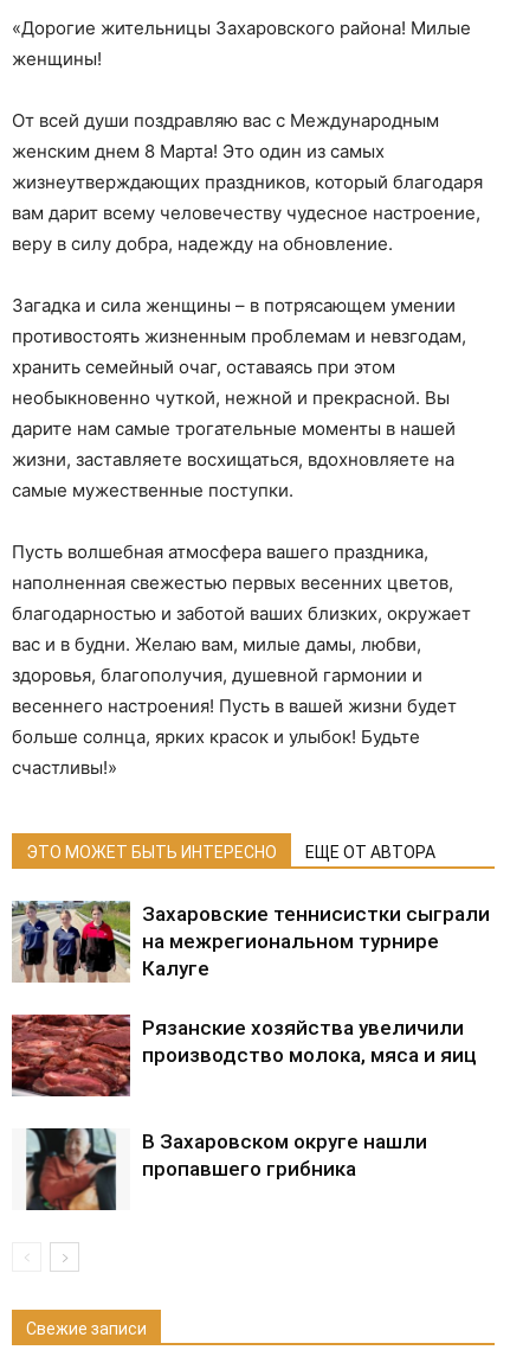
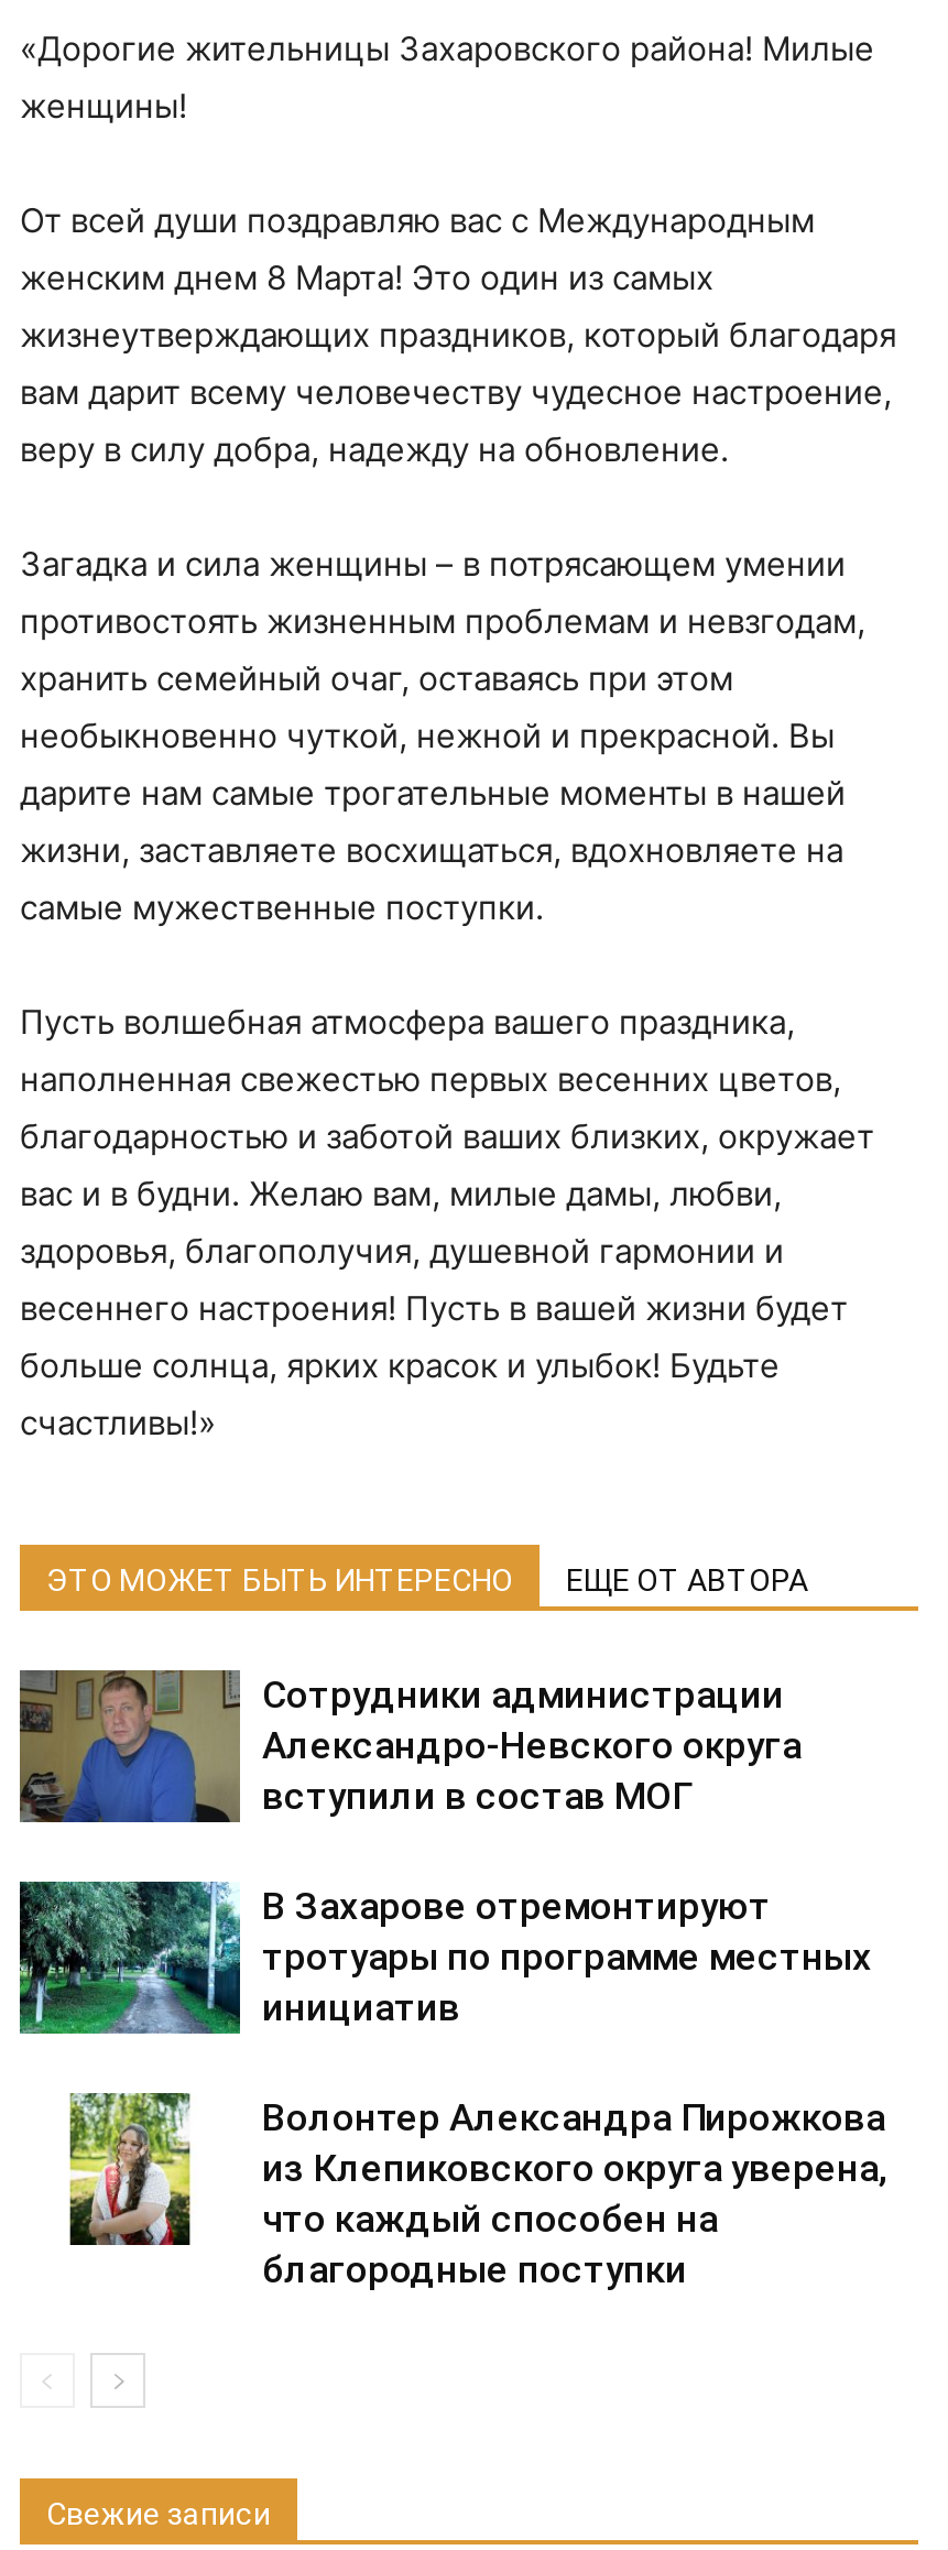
- [image]
- Захаровские теннисистки сыграли
- на межрегиональном турнире
- Калуге
+ [image]
+ Сотрудники администрации
+ Александро-Невского округа
+ вступили в состав МОГ

- [image]
- Рязанские хозяйства увеличили
- производство молока, мяса и яиц
+ [image]
+ В Захарове отремонтируют
+ тротуары по программе местных
+ инициатив

- [image]
- В Захаровском округе нашли
- пропавшего грибника
+ [image]
+ Волонтер Александра Пирожкова
+ из Клепиковского округа уверена,
+ что каждый способен на
+ благородные поступки
